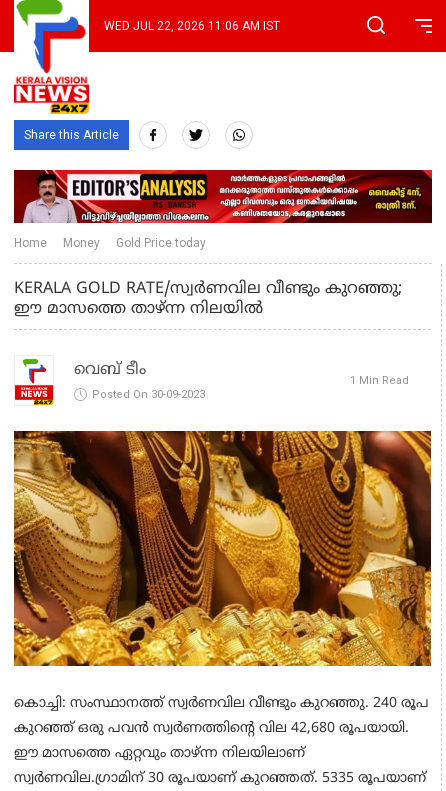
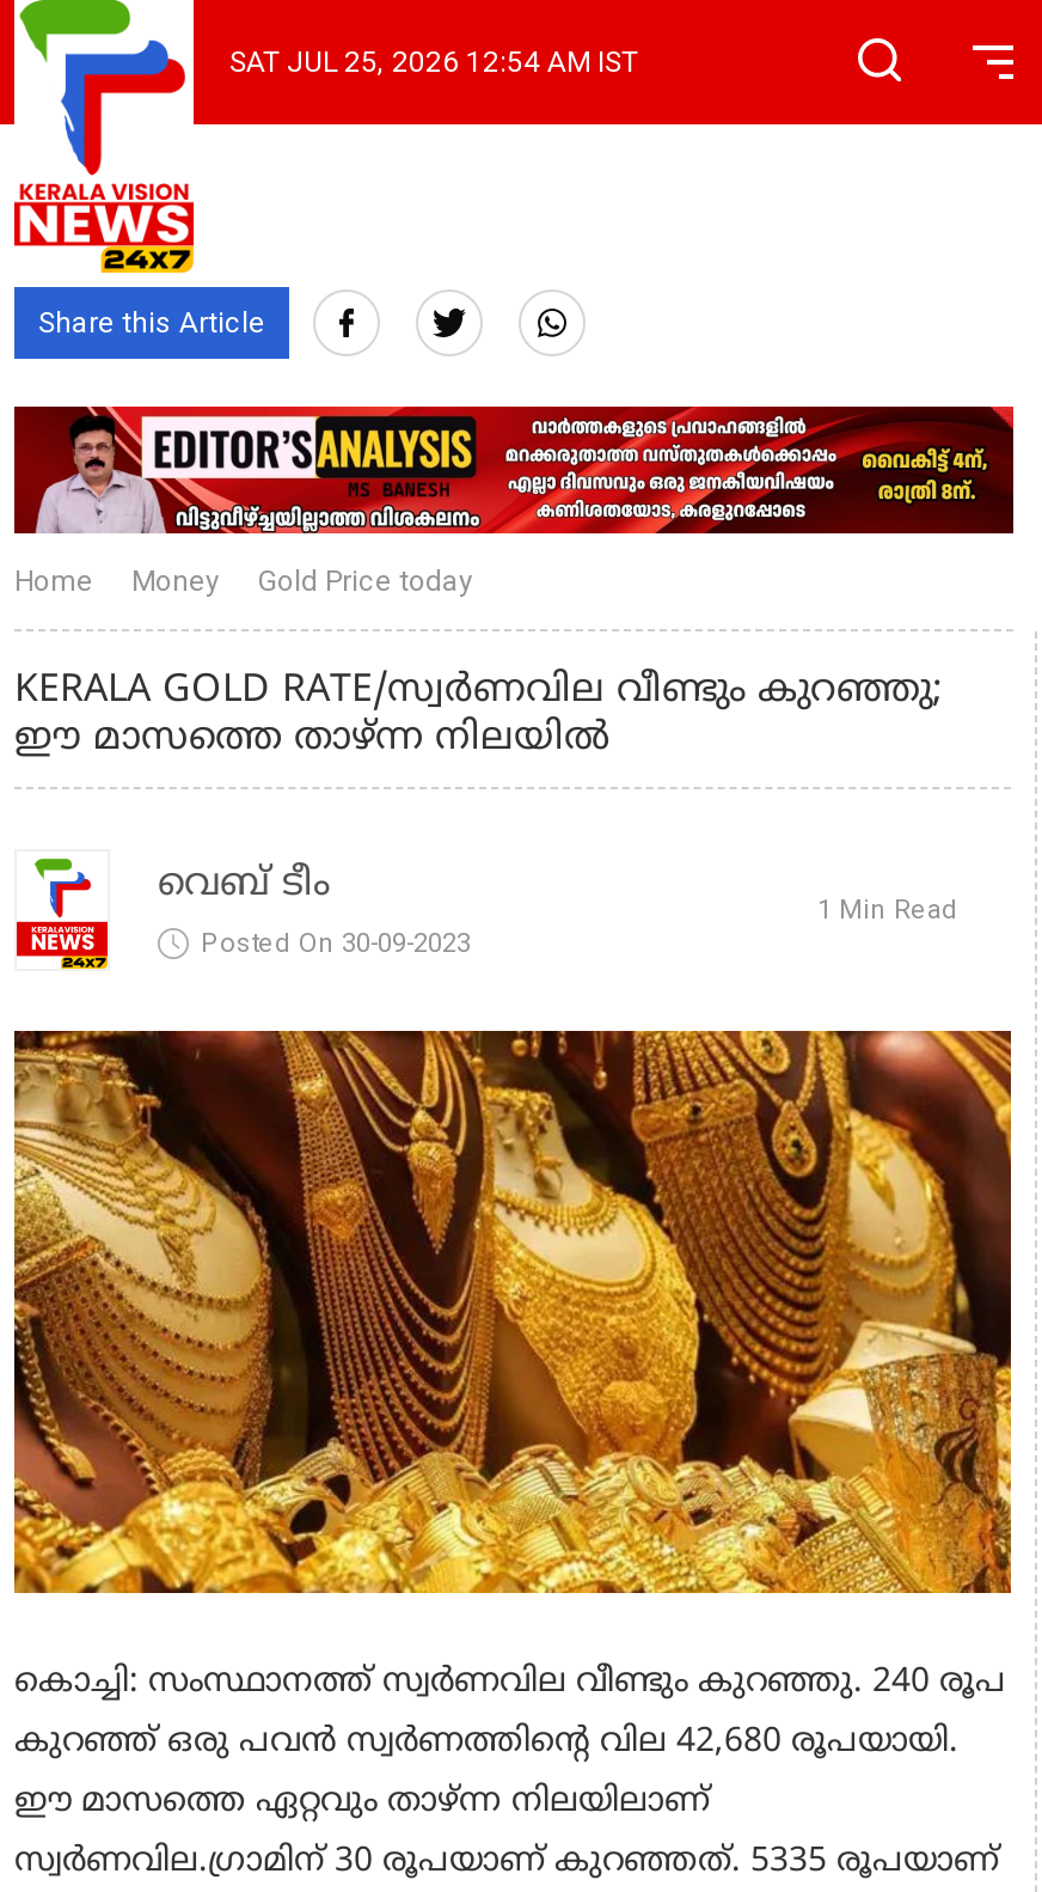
- WED JUL 22, 2026 11:06 AM IST
+ SAT JUL 25, 2026 12:54 AM IST
